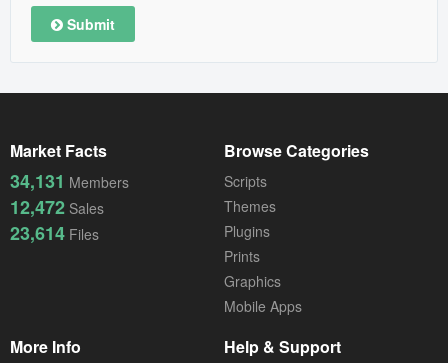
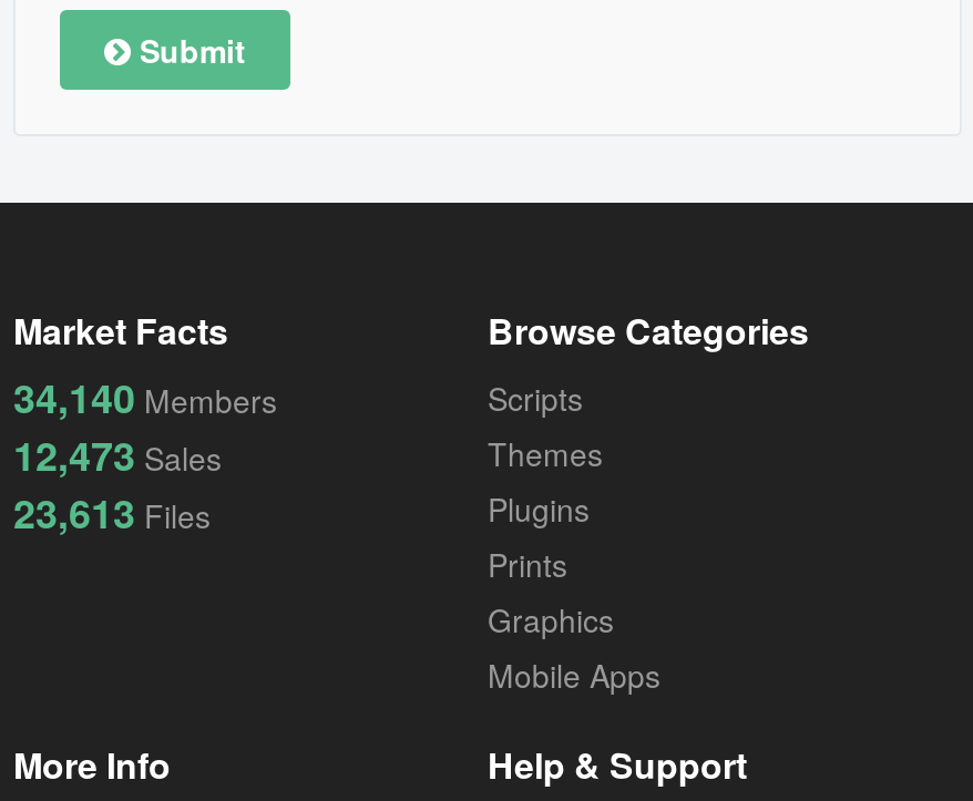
- 34,131 Members
+ 34,140 Members

- 12,472 Sales
+ 12,473 Sales

- 23,614 Files
+ 23,613 Files
